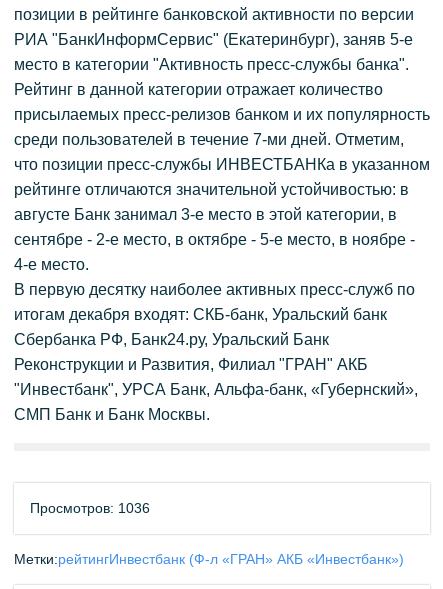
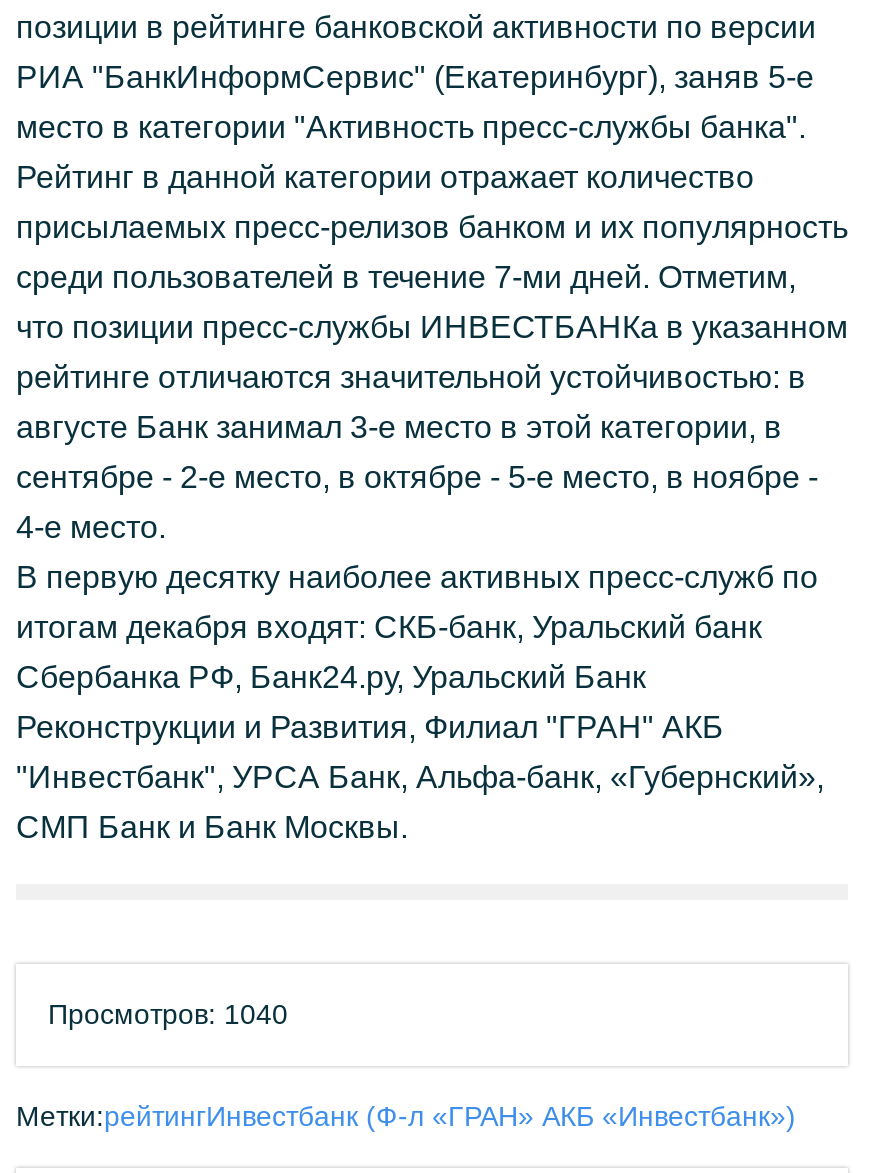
- Просмотров: 1036
+ Просмотров: 1040
